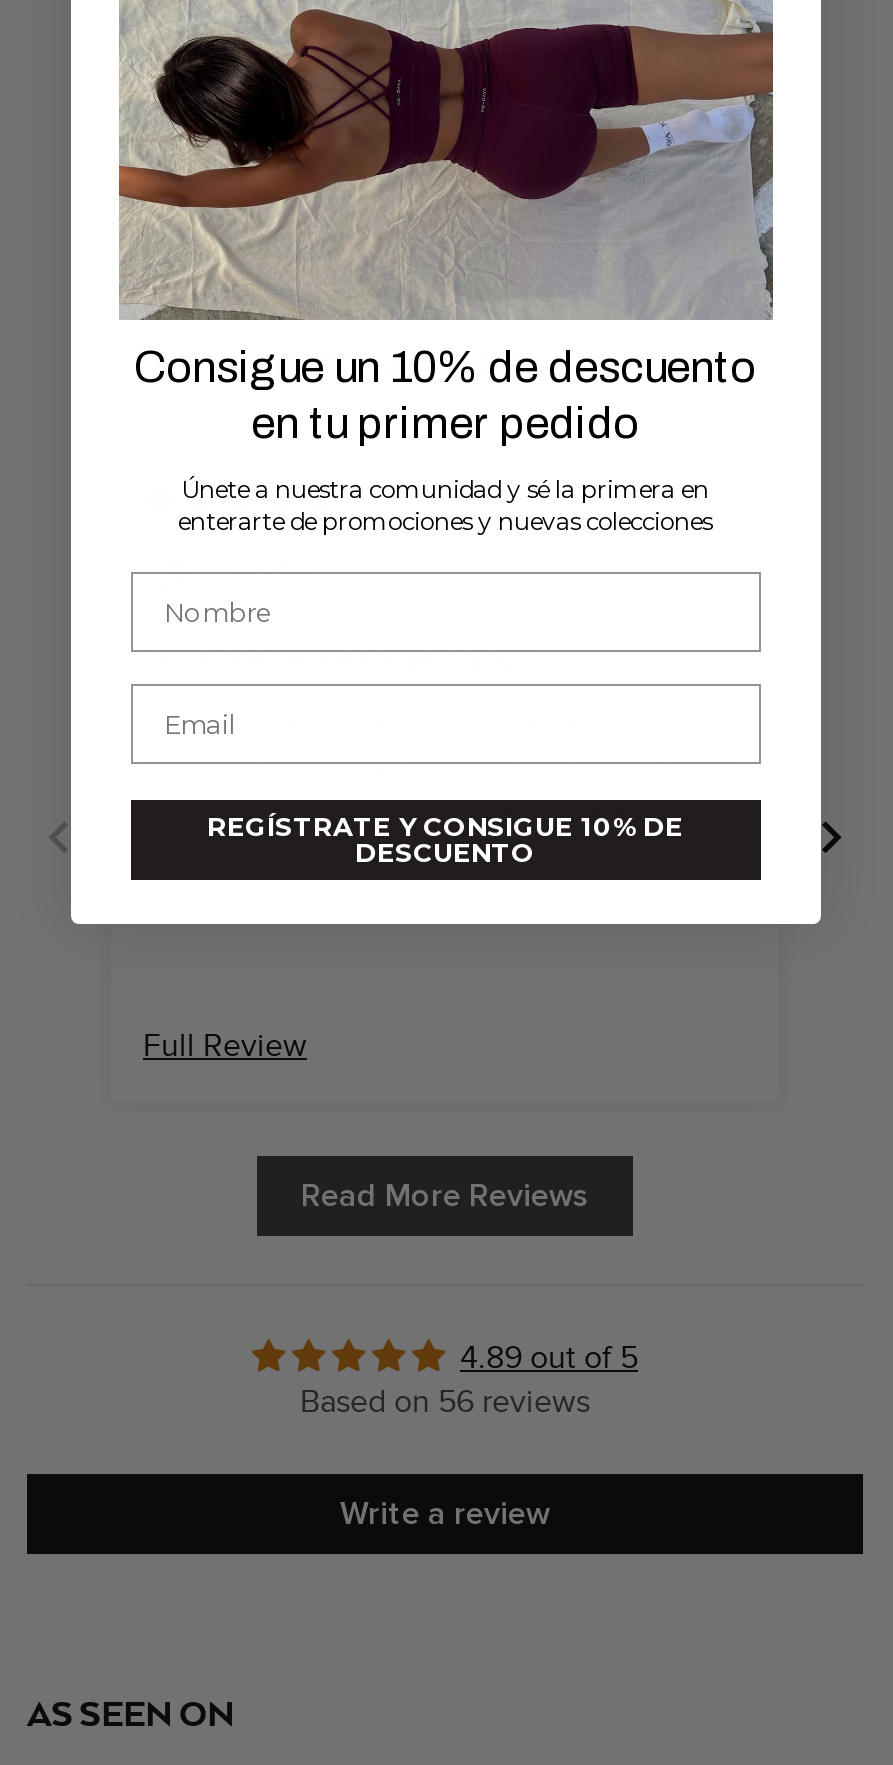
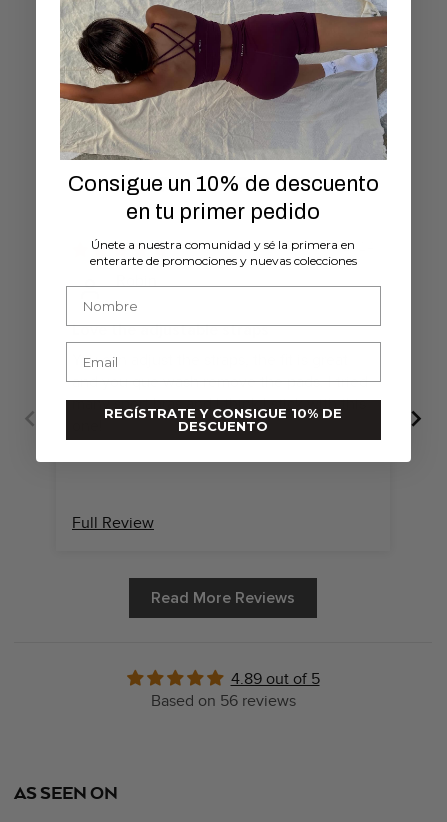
- Write a review
